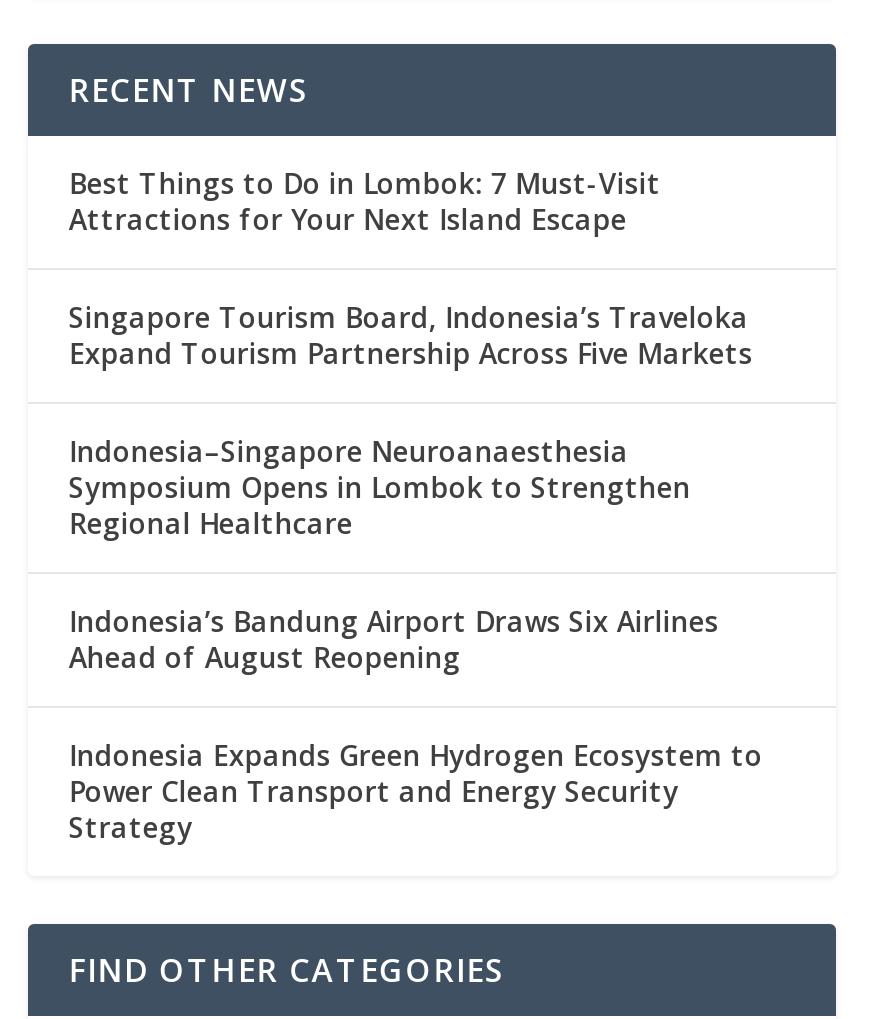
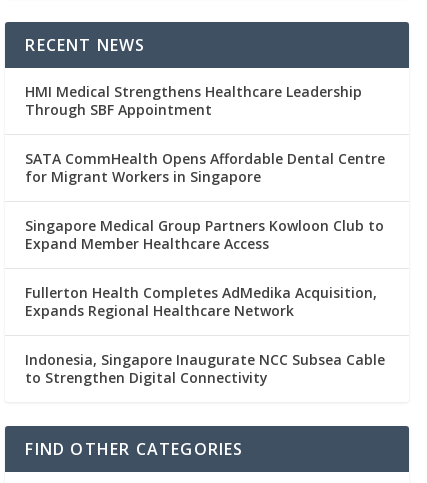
- Best Things to Do in Lombok: 7 Must-Visit
- Attractions for Your Next Island Escape
+ HMI Medical Strengthens Healthcare Leadership
+ Through SBF Appointment

- Singapore Tourism Board, Indonesia’s Traveloka
- Expand Tourism Partnership Across Five Markets
+ SATA CommHealth Opens Affordable Dental Centre
+ for Migrant Workers in Singapore

- Indonesia–Singapore Neuroanaesthesia
- Symposium Opens in Lombok to Strengthen
- Regional Healthcare
+ Singapore Medical Group Partners Kowloon Club to
+ Expand Member Healthcare Access

- Indonesia’s Bandung Airport Draws Six Airlines
- Ahead of August Reopening
+ Fullerton Health Completes AdMedika Acquisition,
+ Expands Regional Healthcare Network

- Indonesia Expands Green Hydrogen Ecosystem to
- Power Clean Transport and Energy Security
- Strategy
+ Indonesia, Singapore Inaugurate NCC Subsea Cable
+ to Strengthen Digital Connectivity
